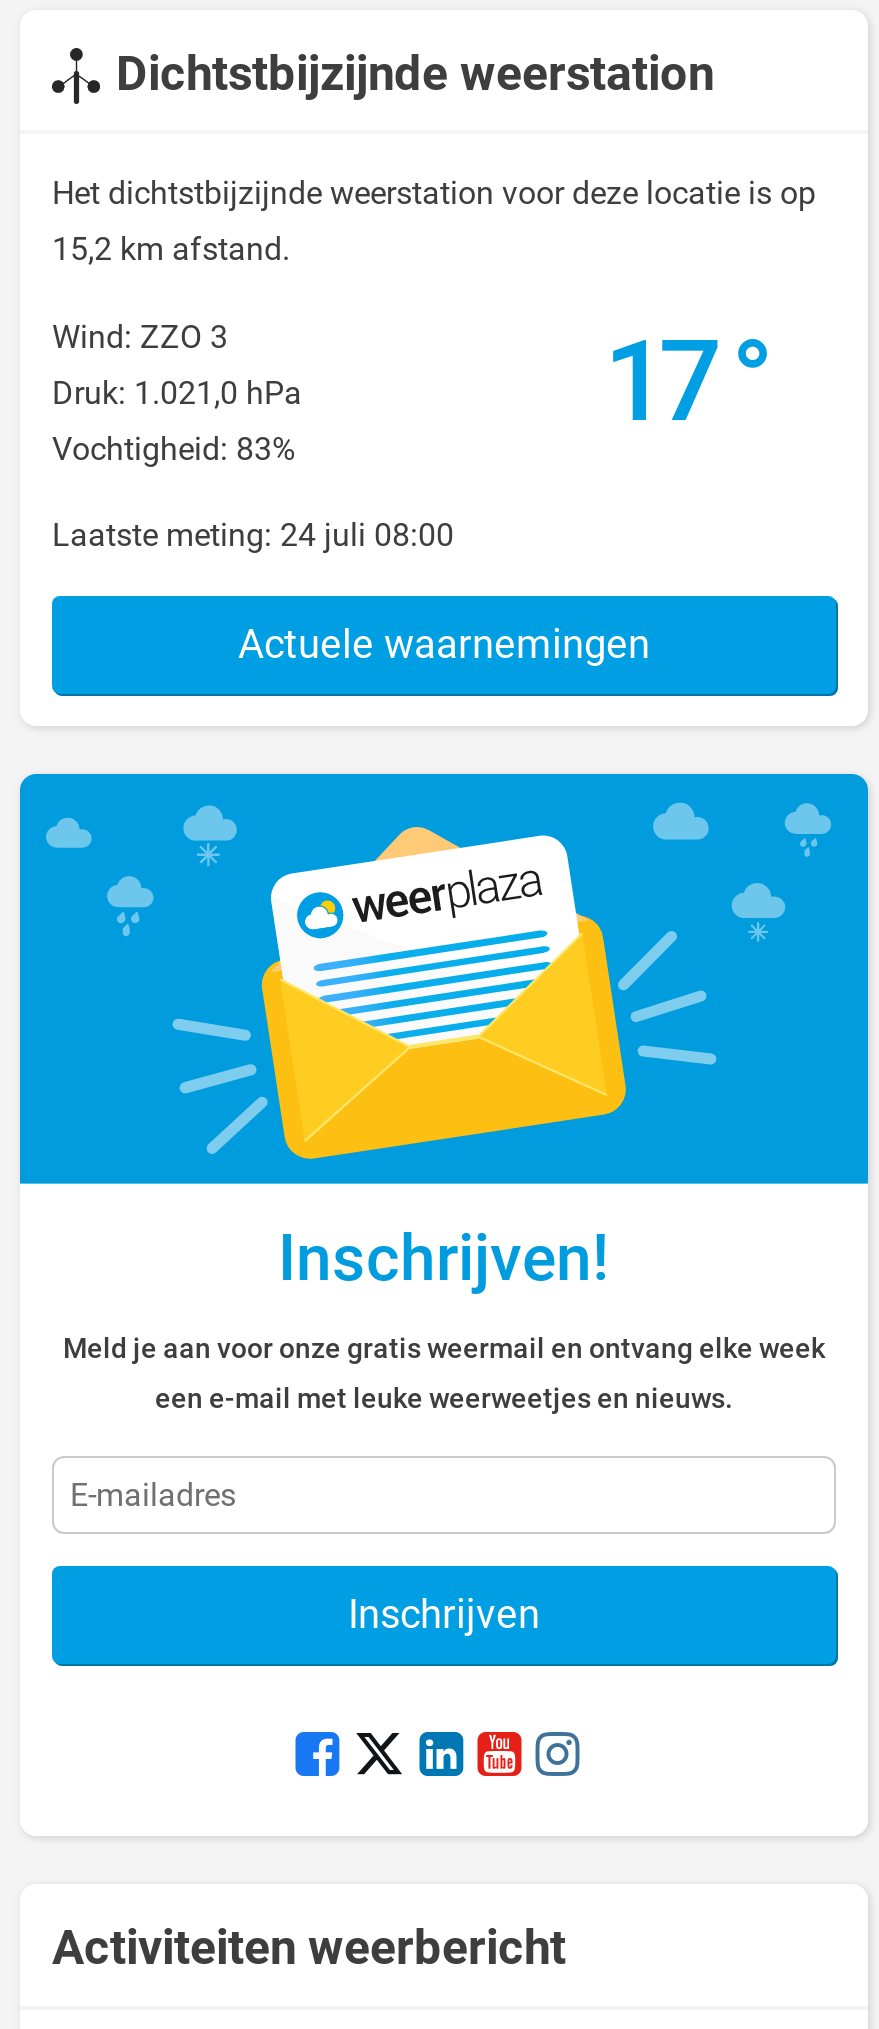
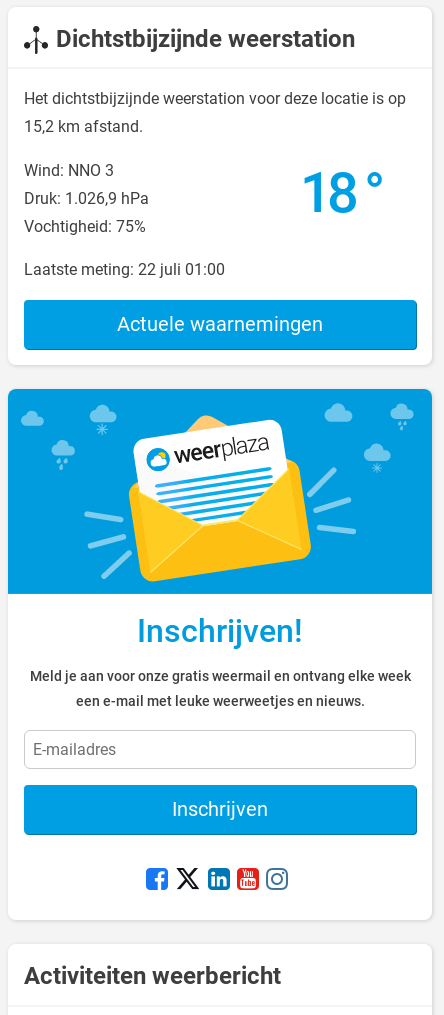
- Wind: ZZO 3
+ Wind: NNO 3

- 17 °
+ 18 °

- Druk: 1.021,0 hPa
+ Druk: 1.026,9 hPa

- Vochtigheid: 83%
+ Vochtigheid: 75%

- Laatste meting: 24 juli 08:00
+ Laatste meting: 22 juli 01:00
